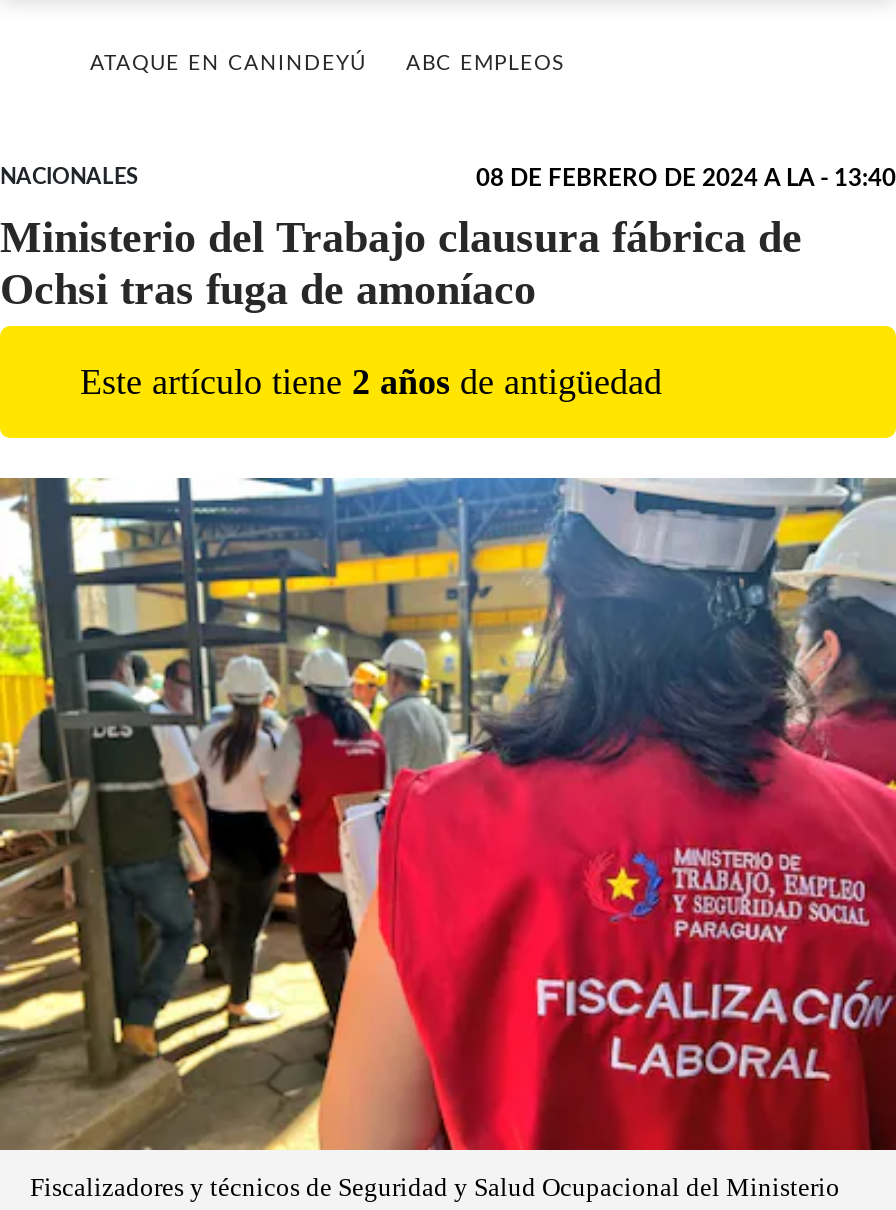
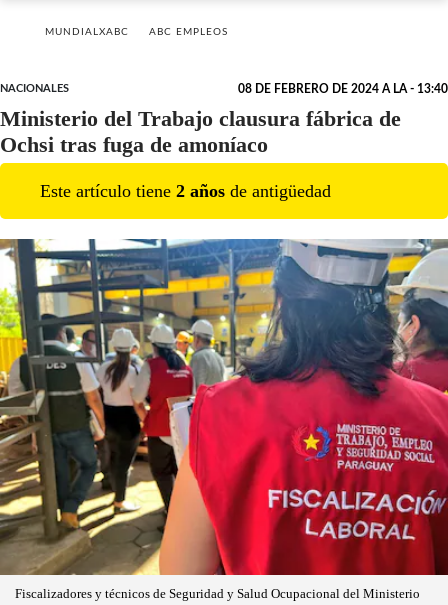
- ATAQUE EN CANINDEYÚ
+ MUNDIALXABC
